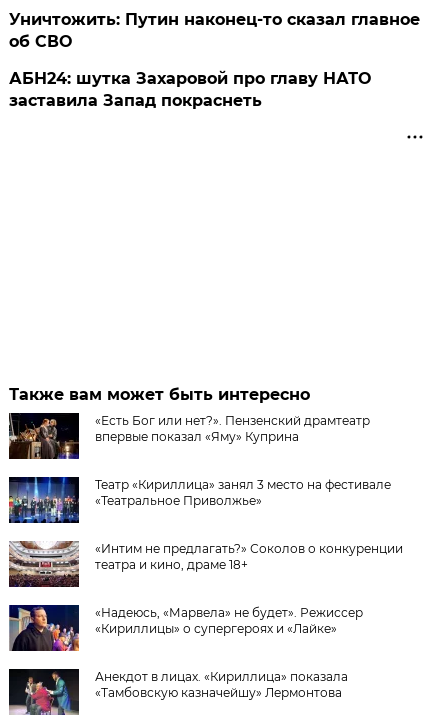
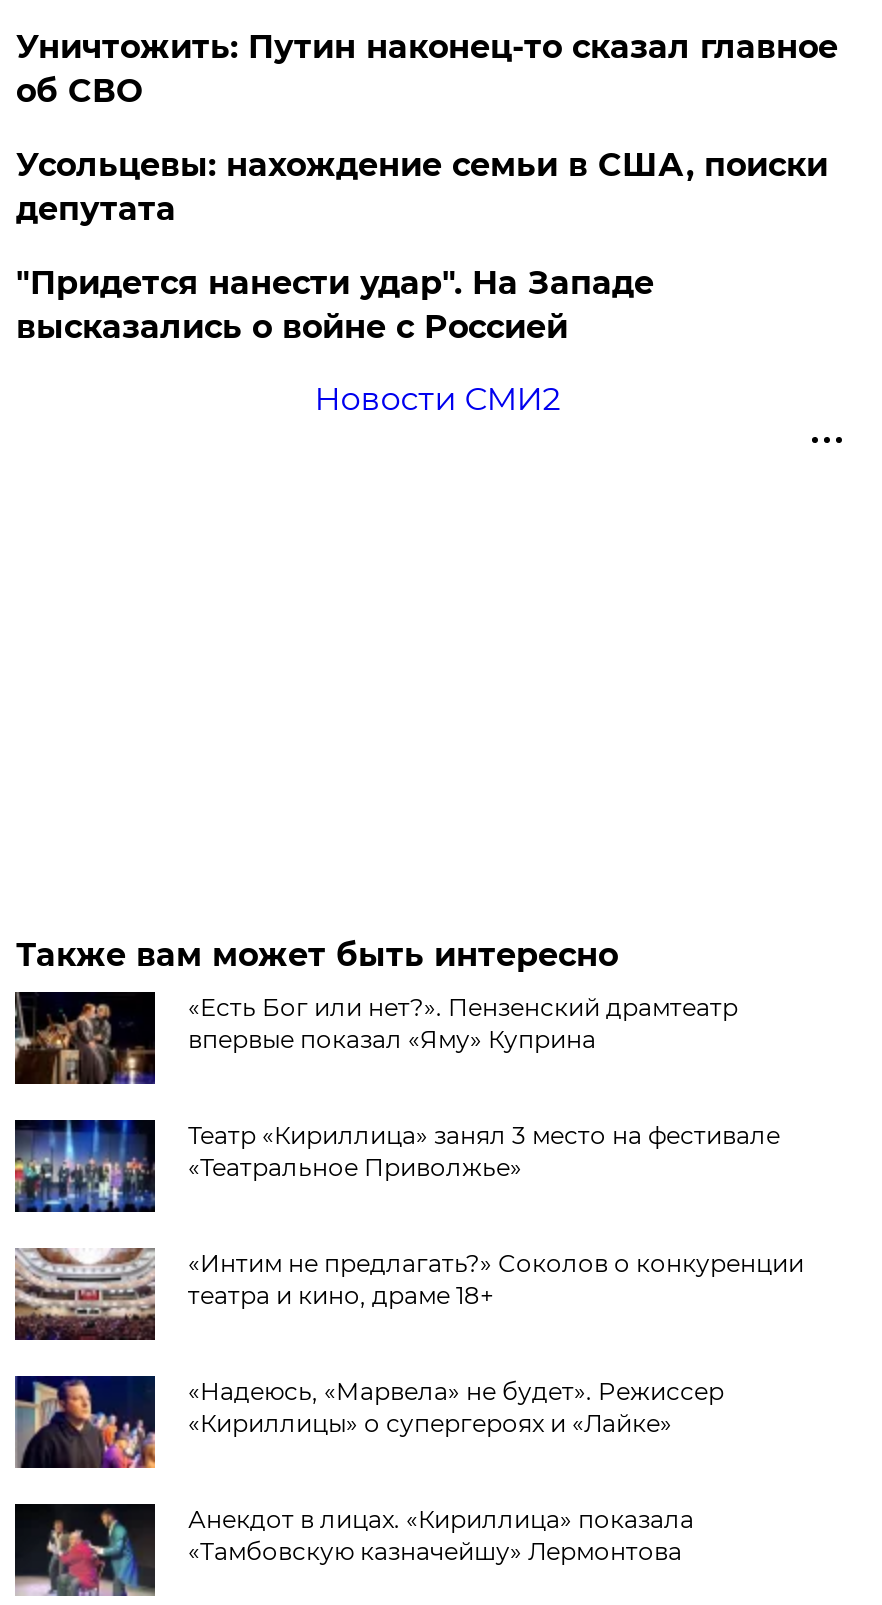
- АБН24: шутка Захаровой про главу НАТО
- заставила Запад покраснеть
+ Усольцевы: нахождение семьи в США, поиски
+ депутата
+ "Придется нанести удар". На Западе
+ высказались о войне с Россией
+ Новости СМИ2
